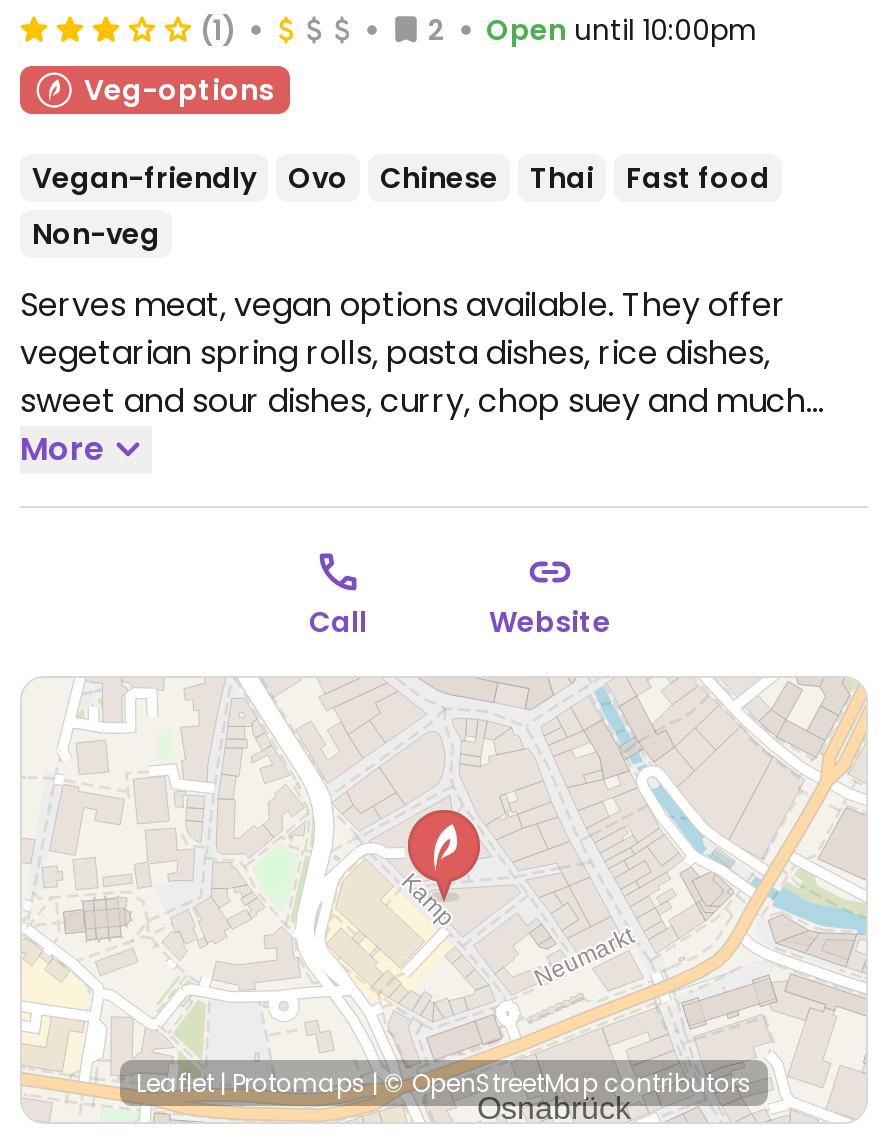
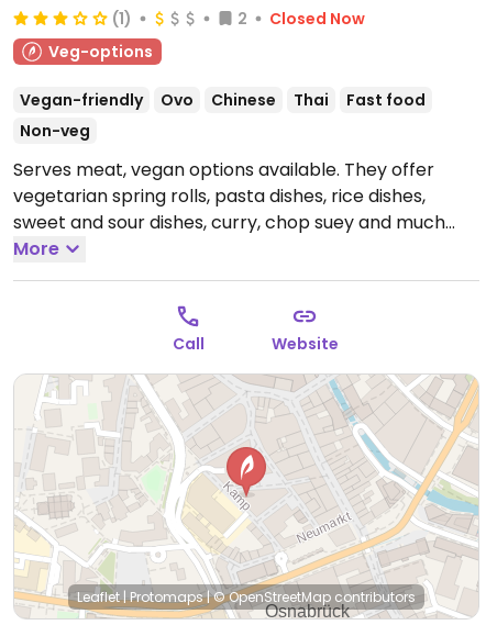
- Open until 10:00pm
+ Closed Now
